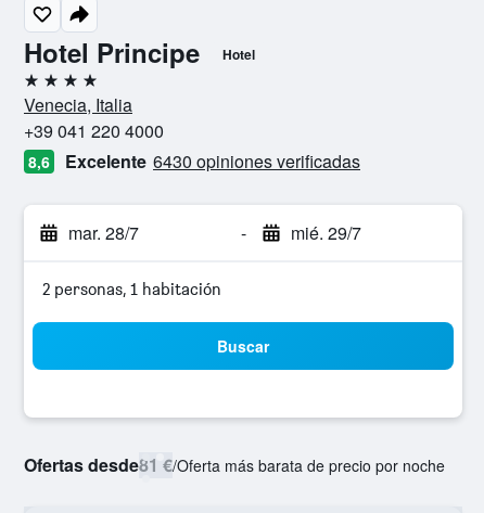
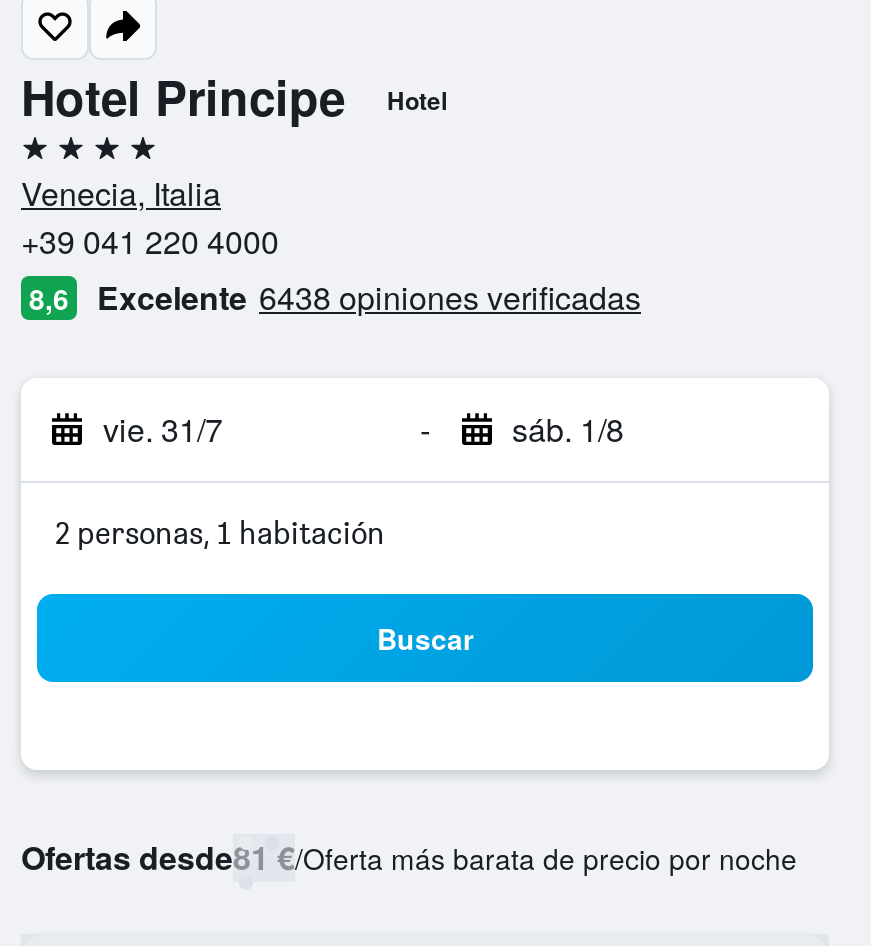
- Excelente 6430 opiniones verificadas
+ Excelente 6438 opiniones verificadas

- mar. 28/7
+ vie. 31/7

- mié. 29/7
+ sáb. 1/8
